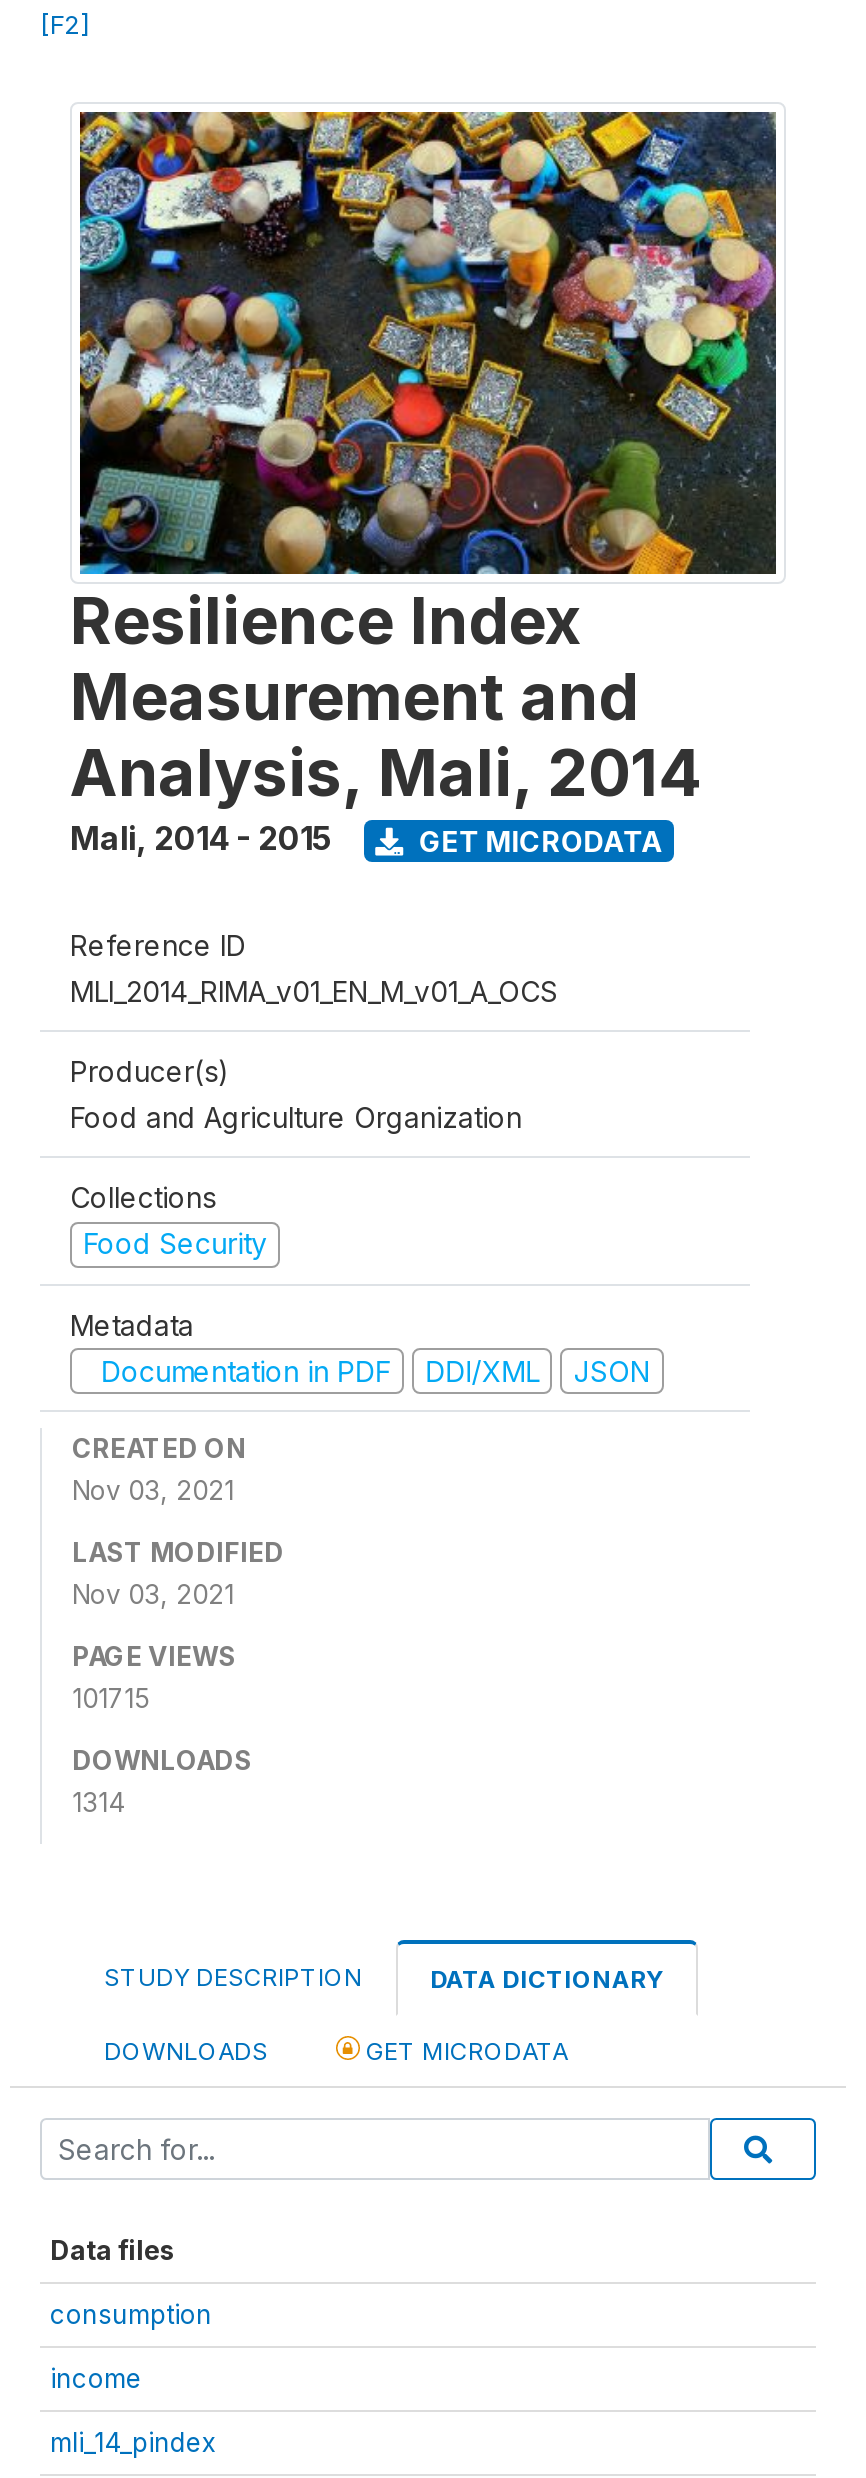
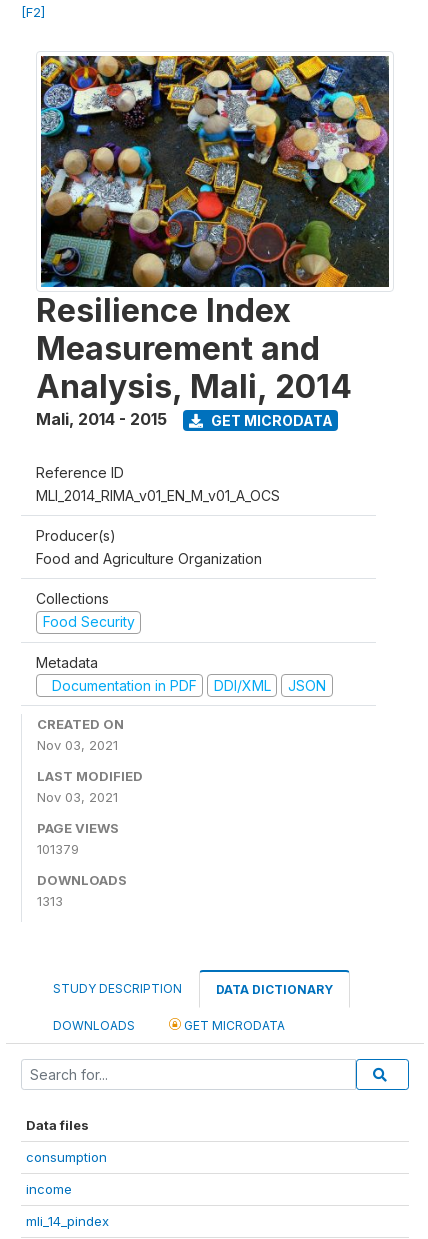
- 101715
+ 101379

- 1314
+ 1313
